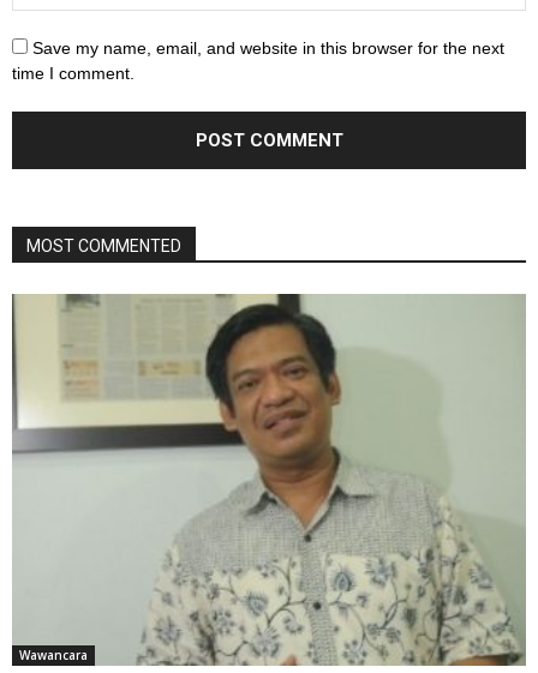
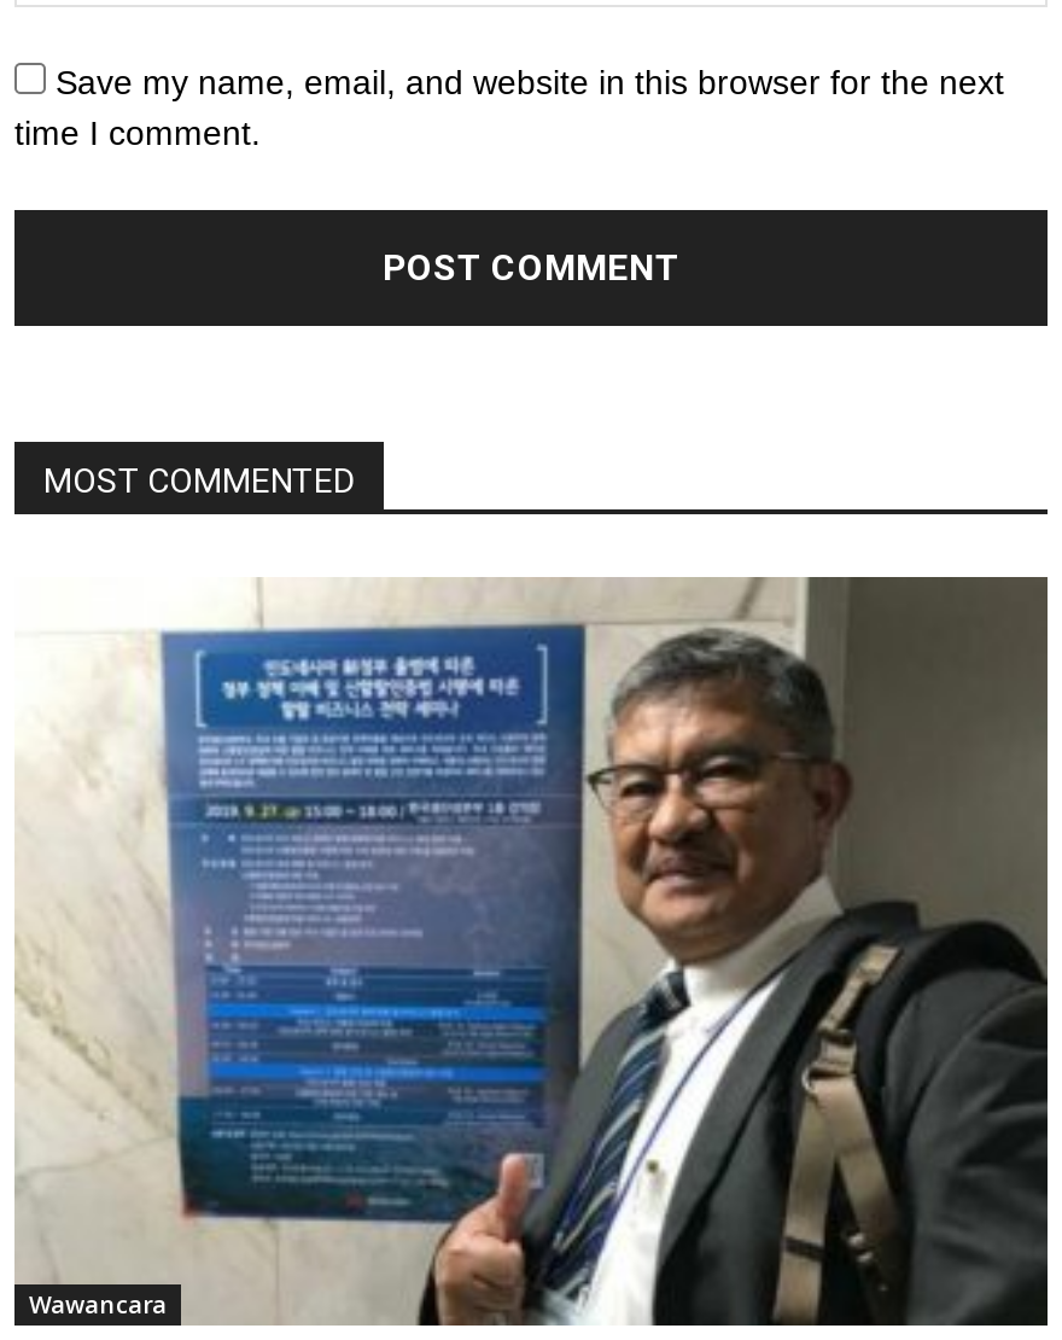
- [image]
+ [image]
